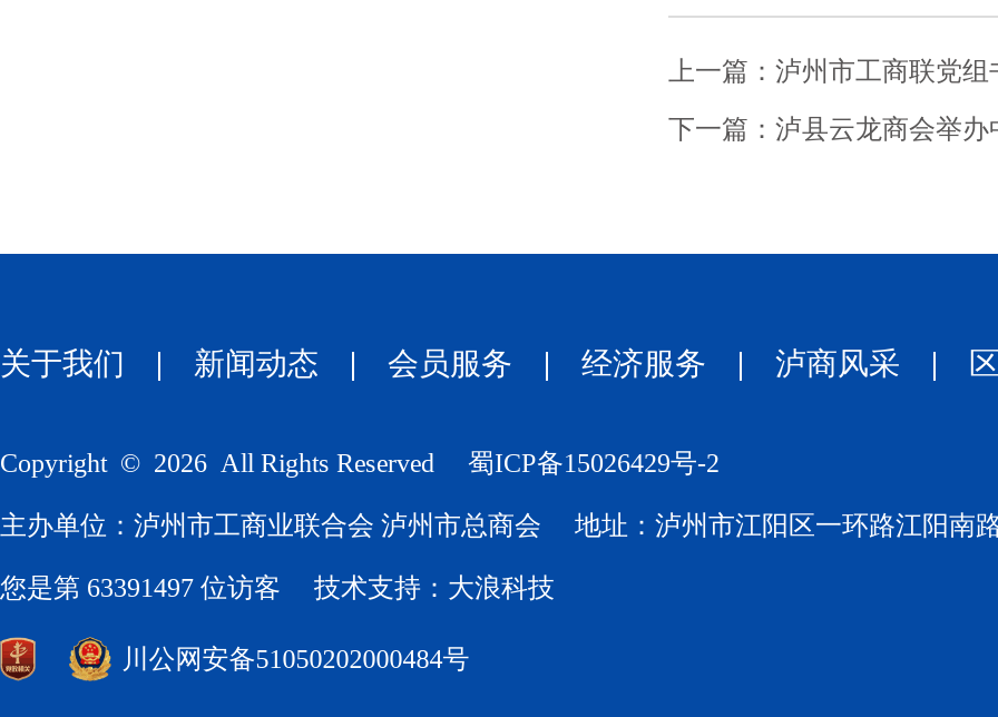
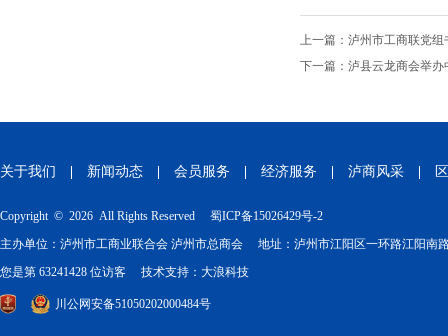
- 您是第 63391497 位访客
+ 您是第 63241428 位访客
